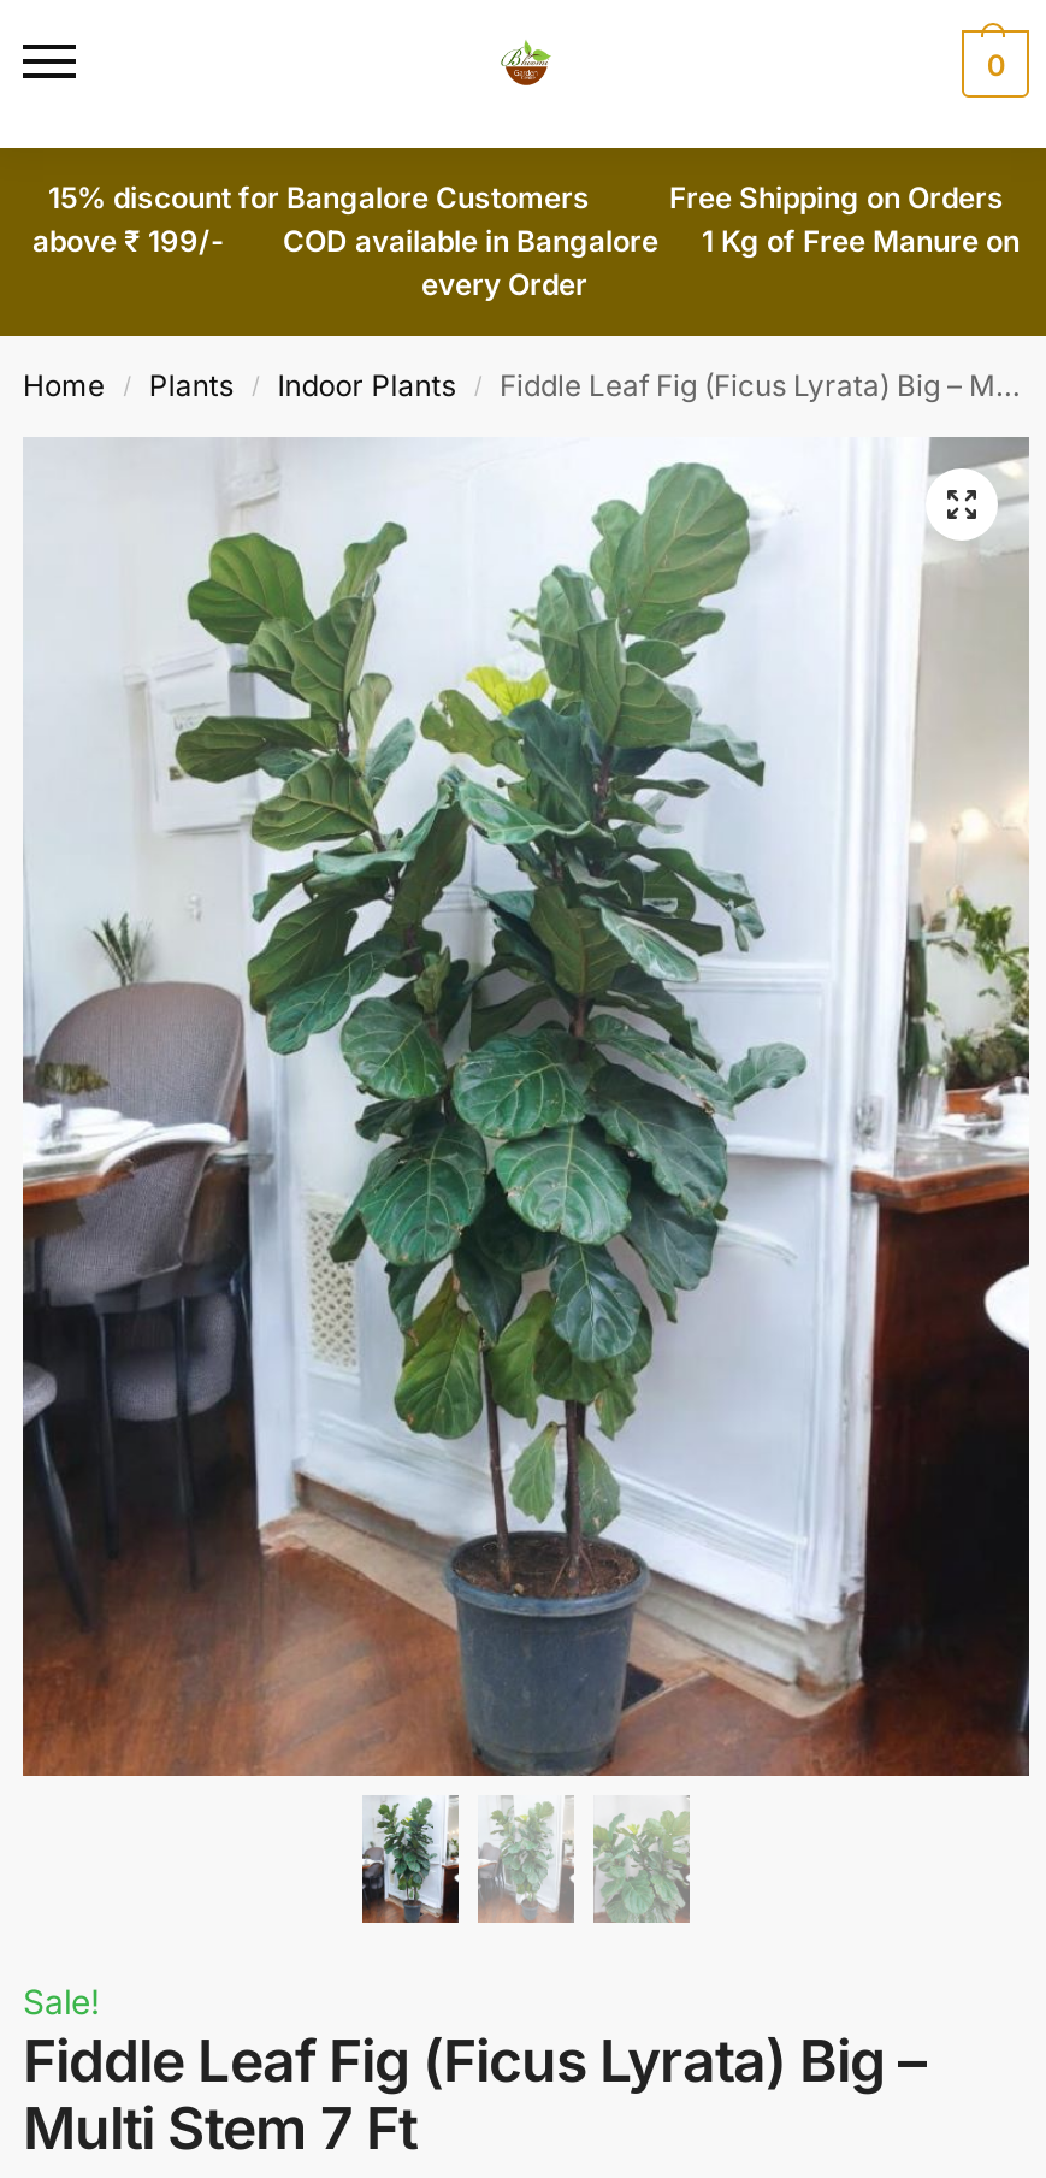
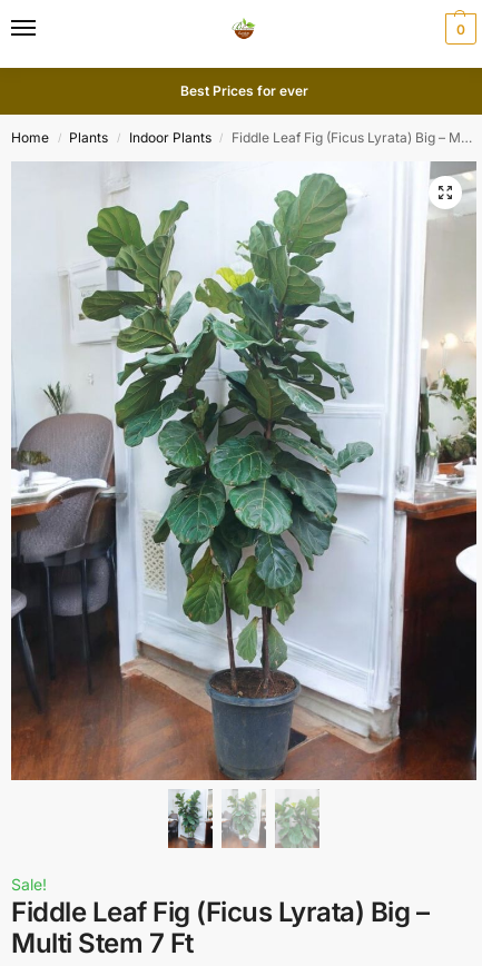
- 15% discount for Bangalore Customers Free Shipping on Orders
- above ₹ 199/- COD available in Bangalore 1 Kg of Free Manure on
- every Order
+ Best Prices for ever
